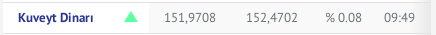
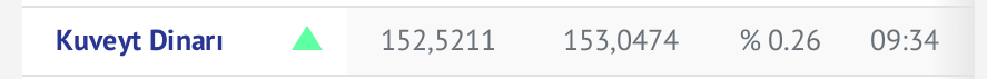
- 151,9708
+ 152,5211

- 152,4702
+ 153,0474

- % 0.08
+ % 0.26

- 09:49
+ 09:34
